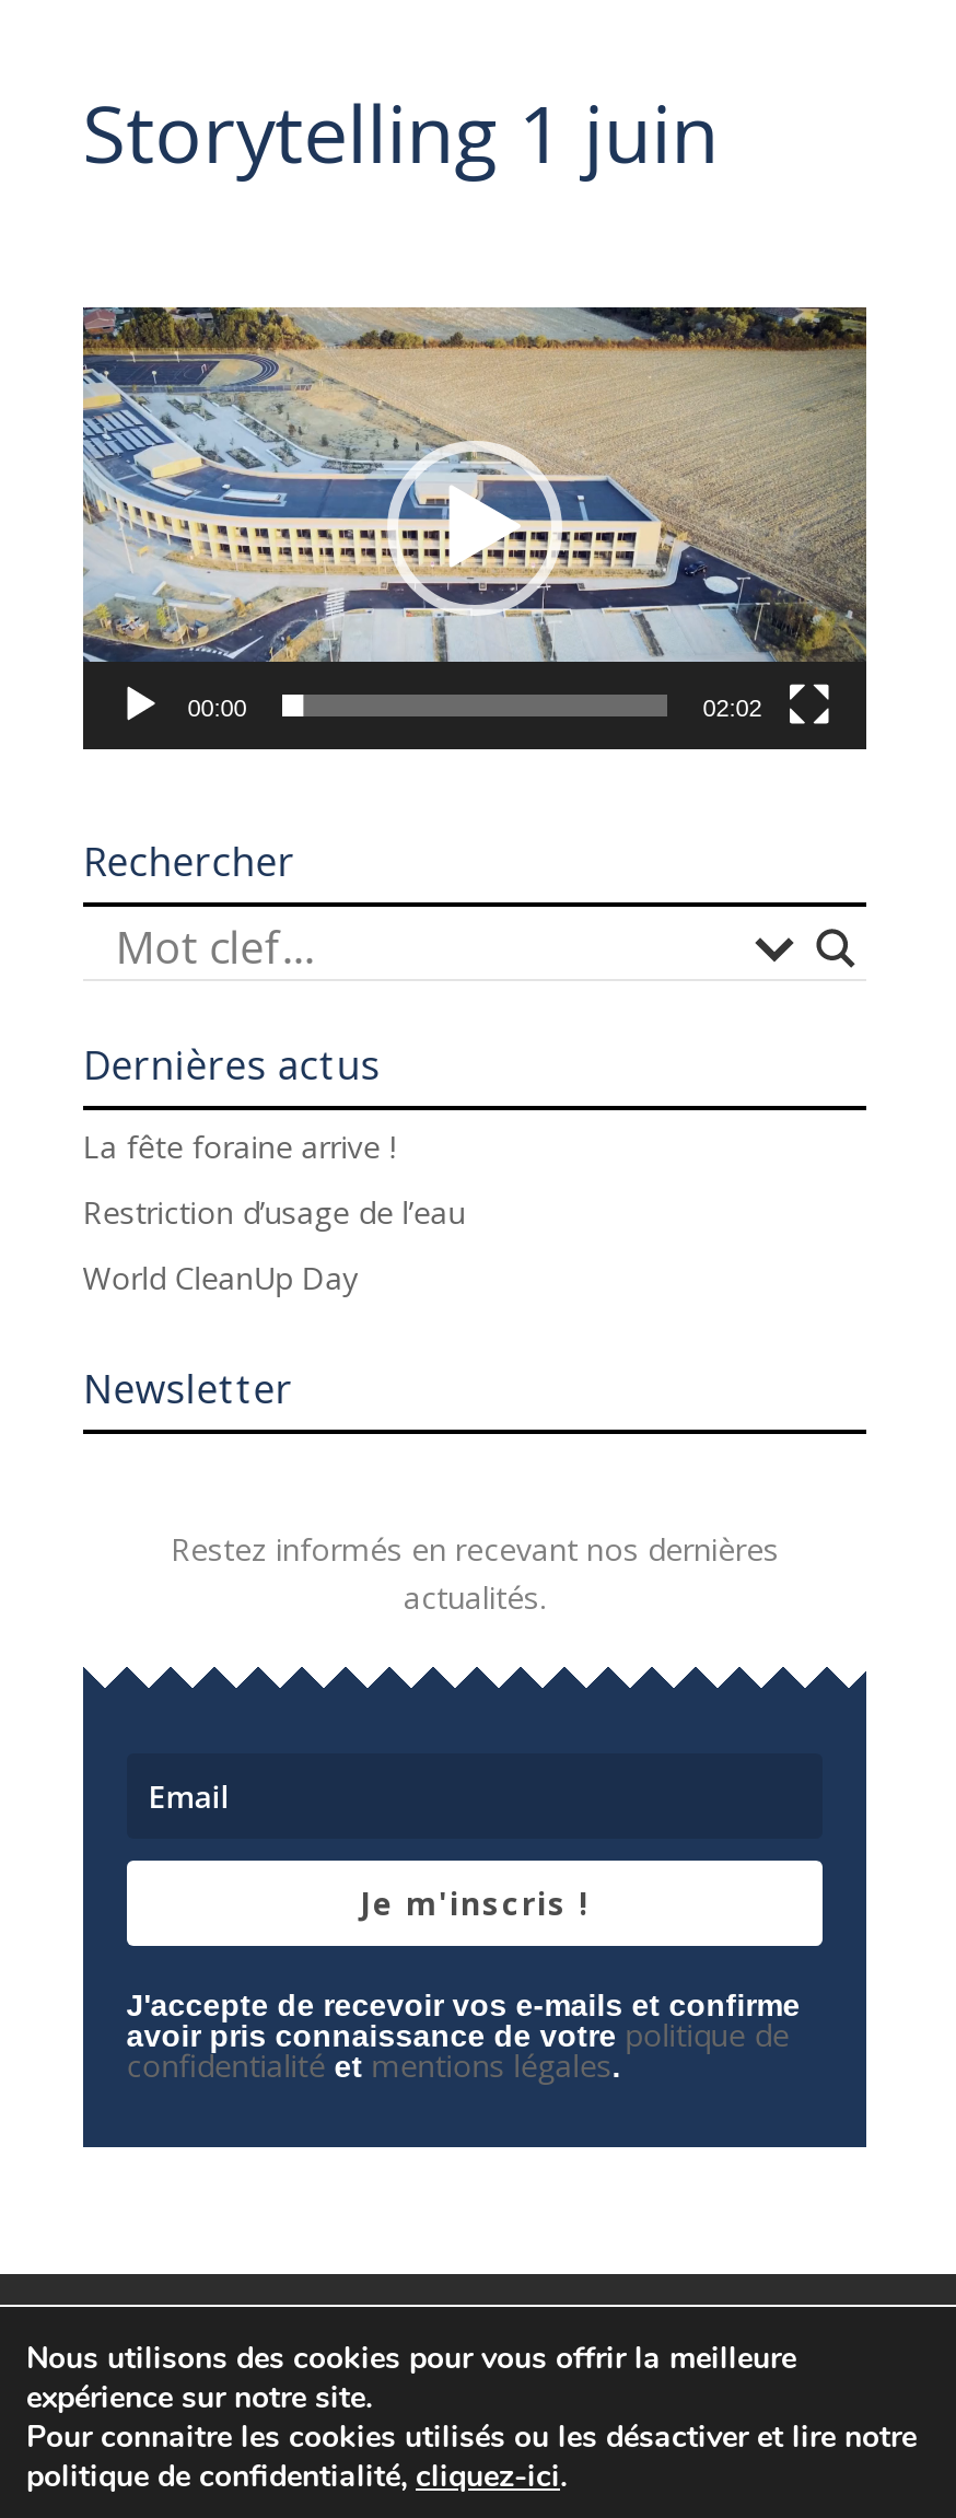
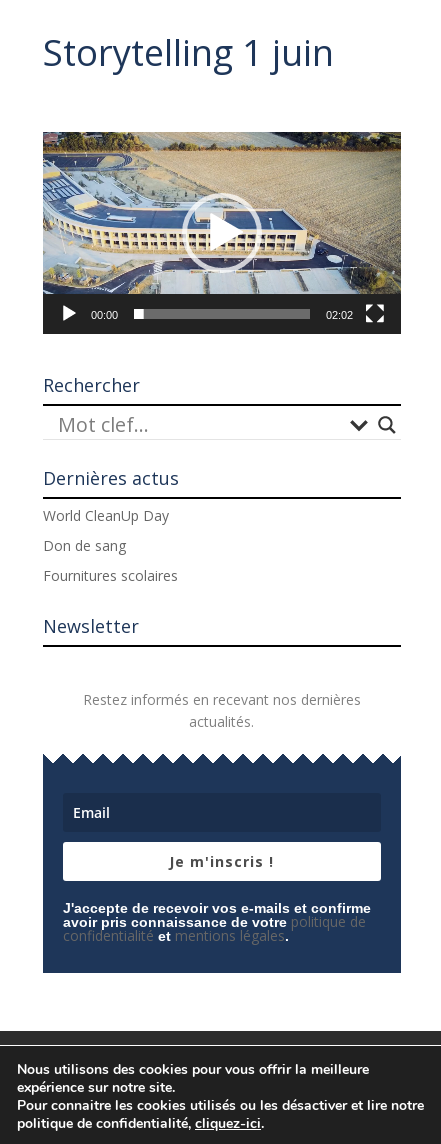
- La fête foraine arrive !
- Restriction d’usage de l’eau

moved up: World CleanUp Day

+ Don de sang
+ Fournitures scolaires
